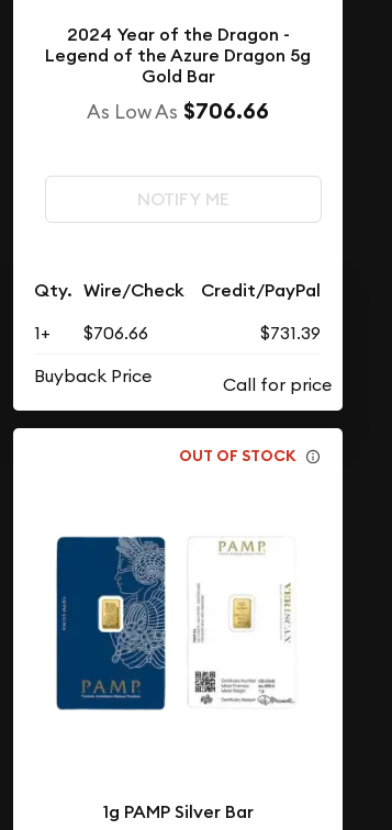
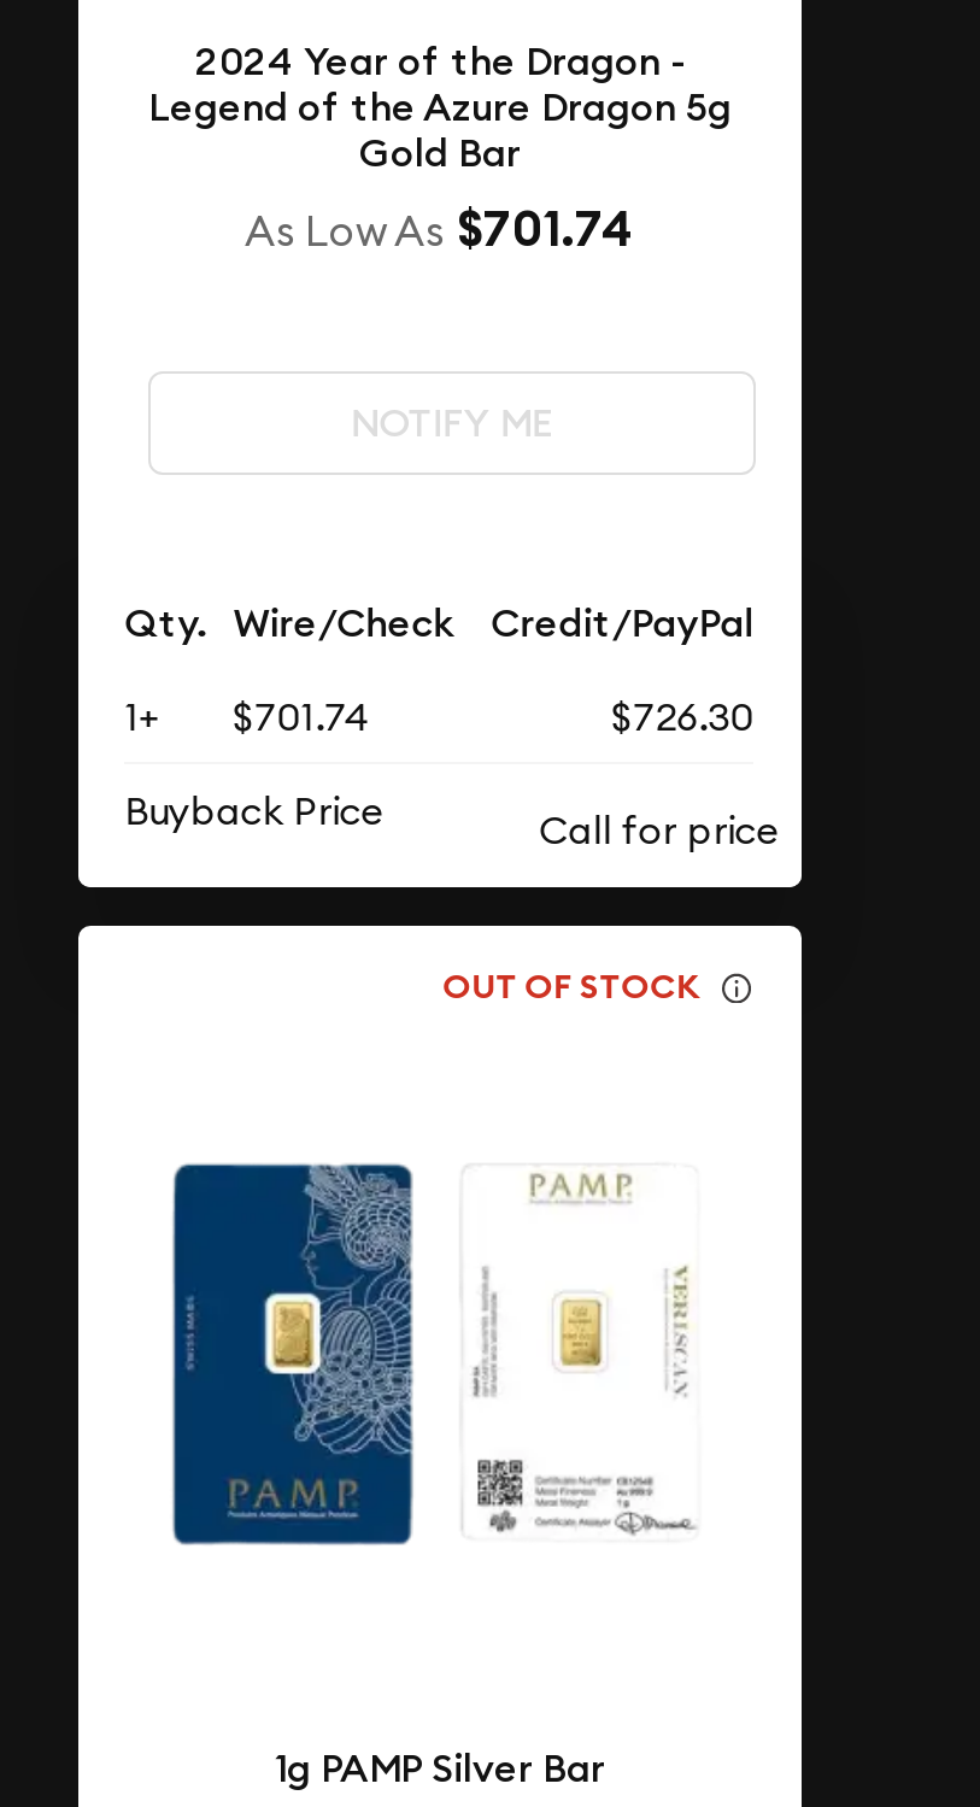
- As Low As $706.66
+ As Low As $701.74

- 1+ $706.66
+ 1+ $701.74

- $731.39
+ $726.30
